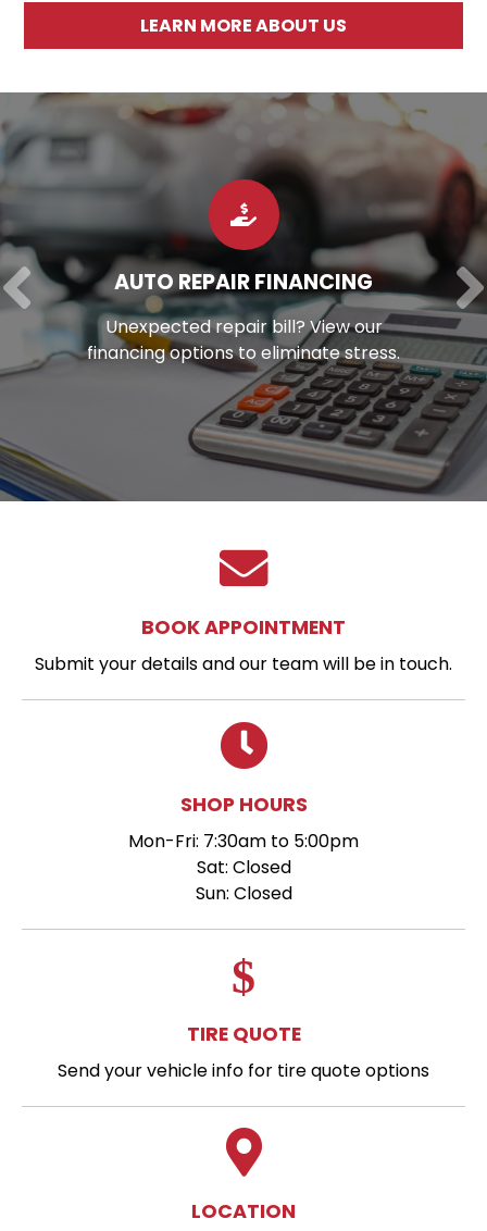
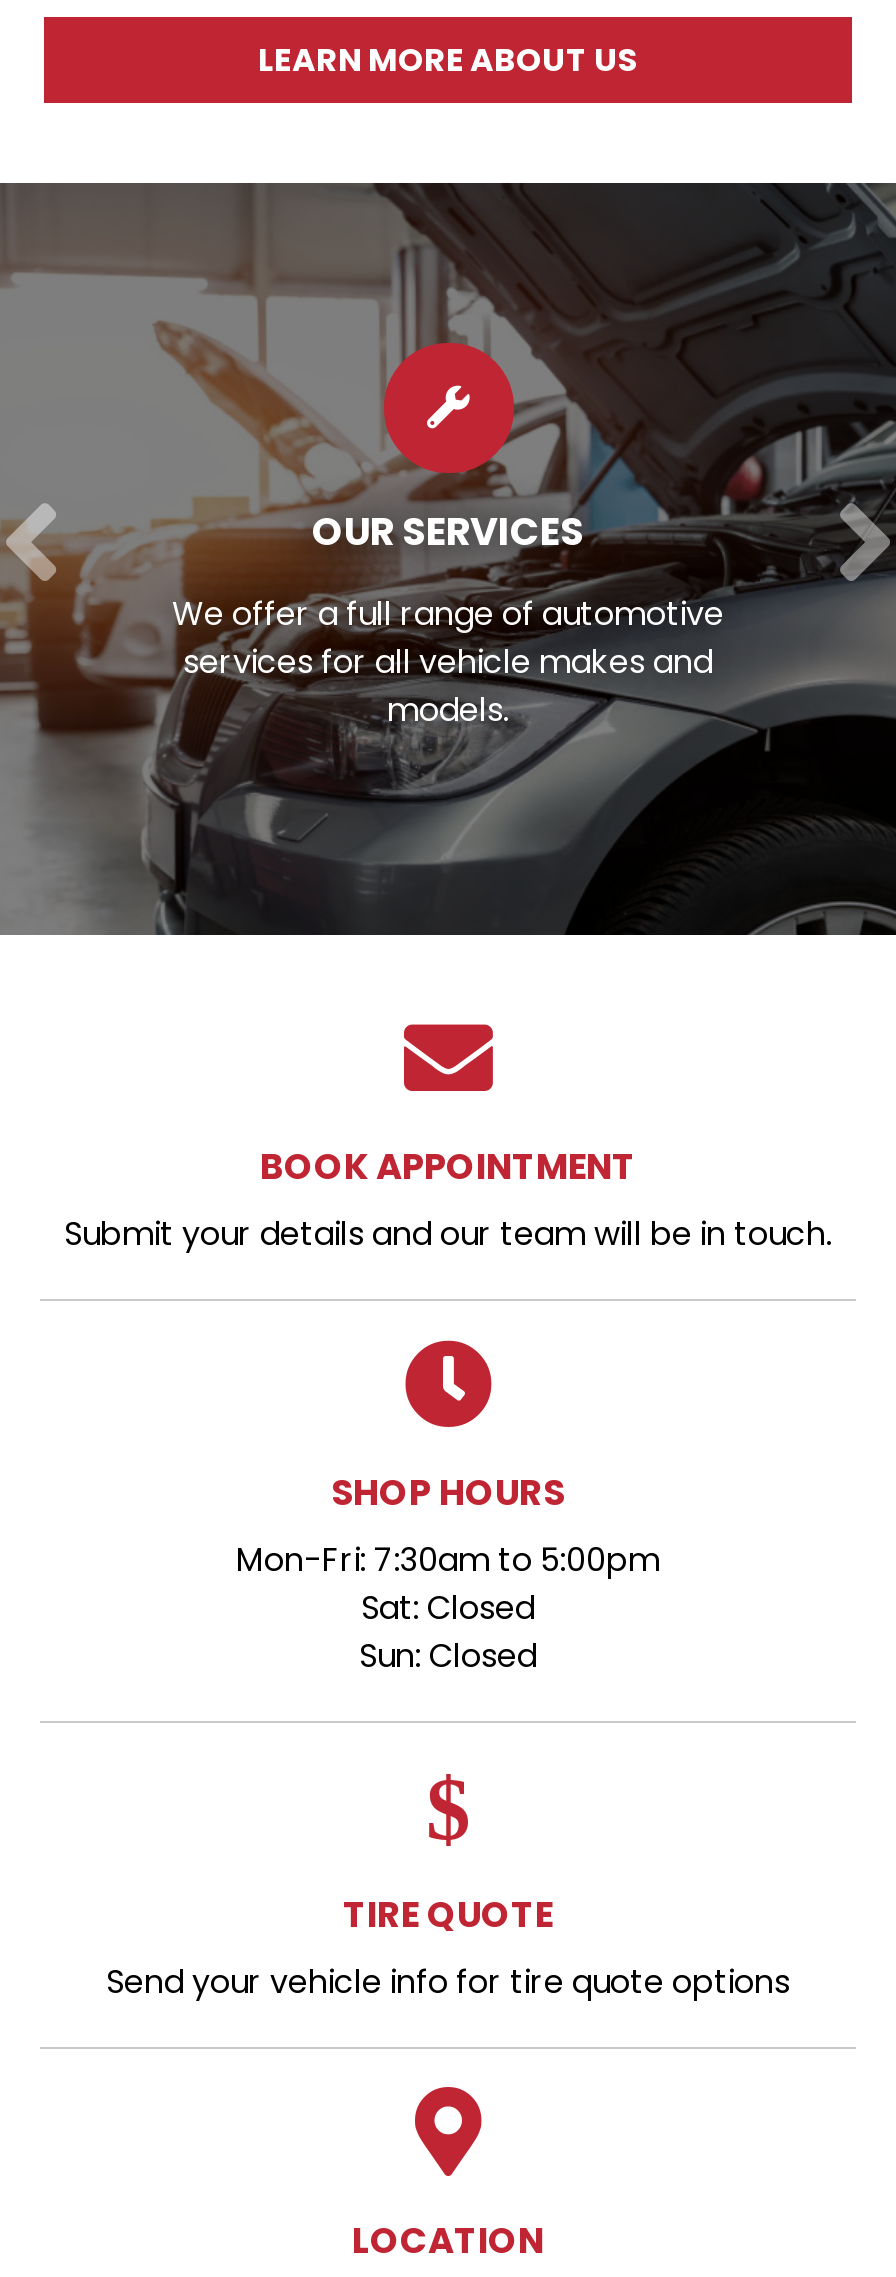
- [image]
- AUTO REPAIR FINANCING
+ [image]
+ OUR SERVICES

- Unexpected repair bill? View our
- financing options to eliminate stress.
+ We offer a full range of automotive
+ services for all vehicle makes and
+ models.
